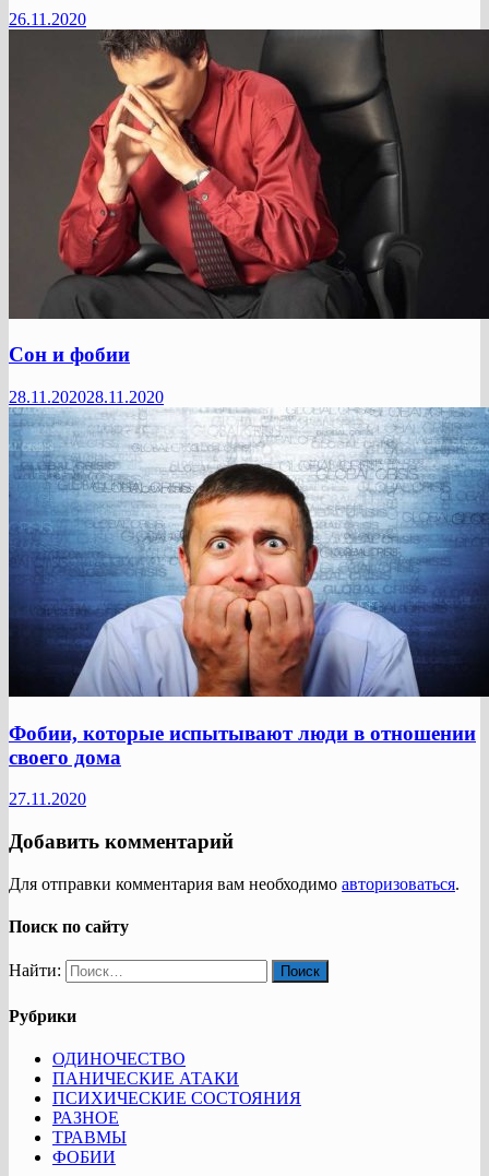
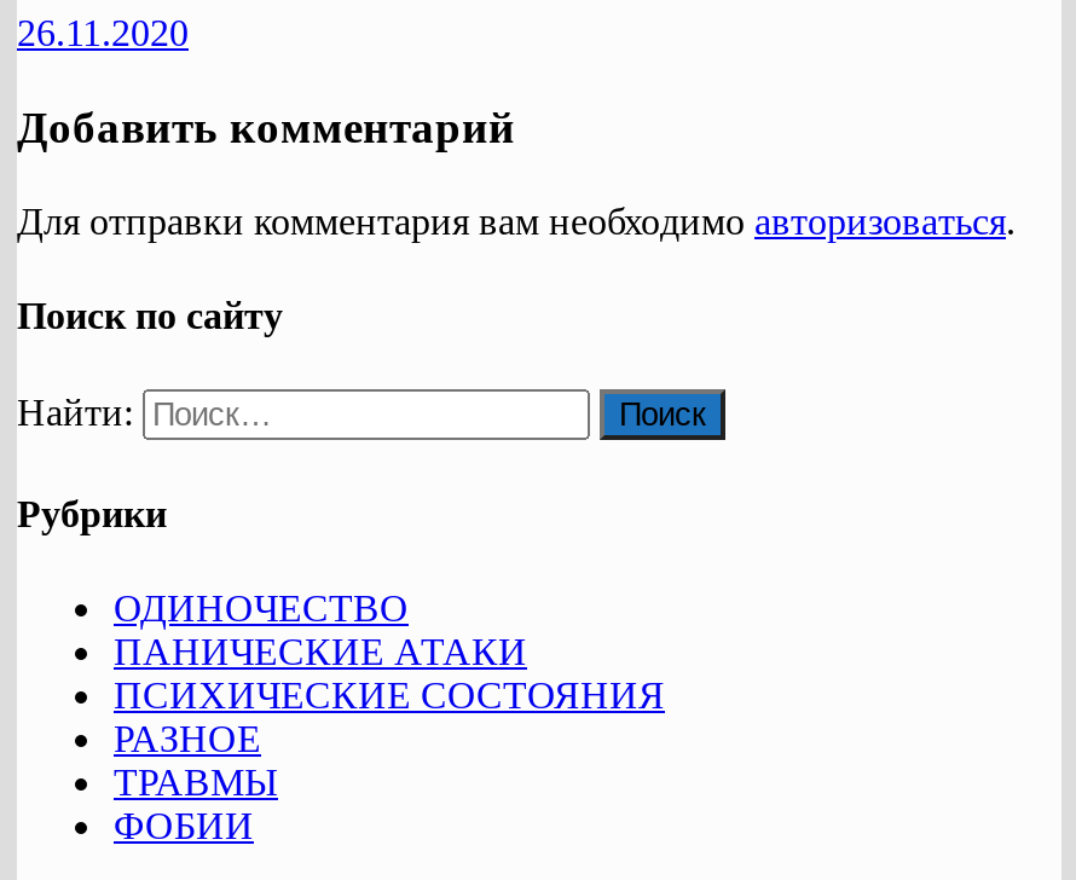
- [image]
- Сон и фобии
- 28.11.202028.11.2020

- [image]
- Фобии, которые испытывают люди в отношении
- своего дома
- 27.11.2020
